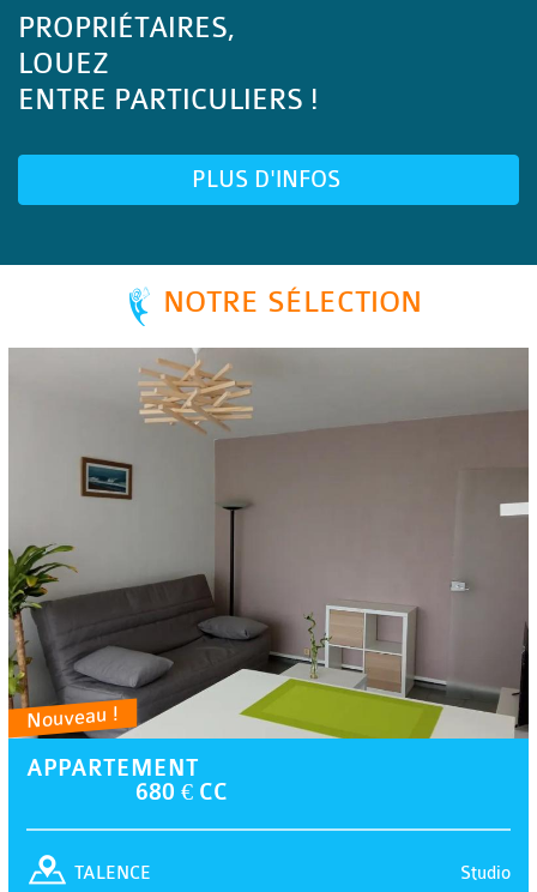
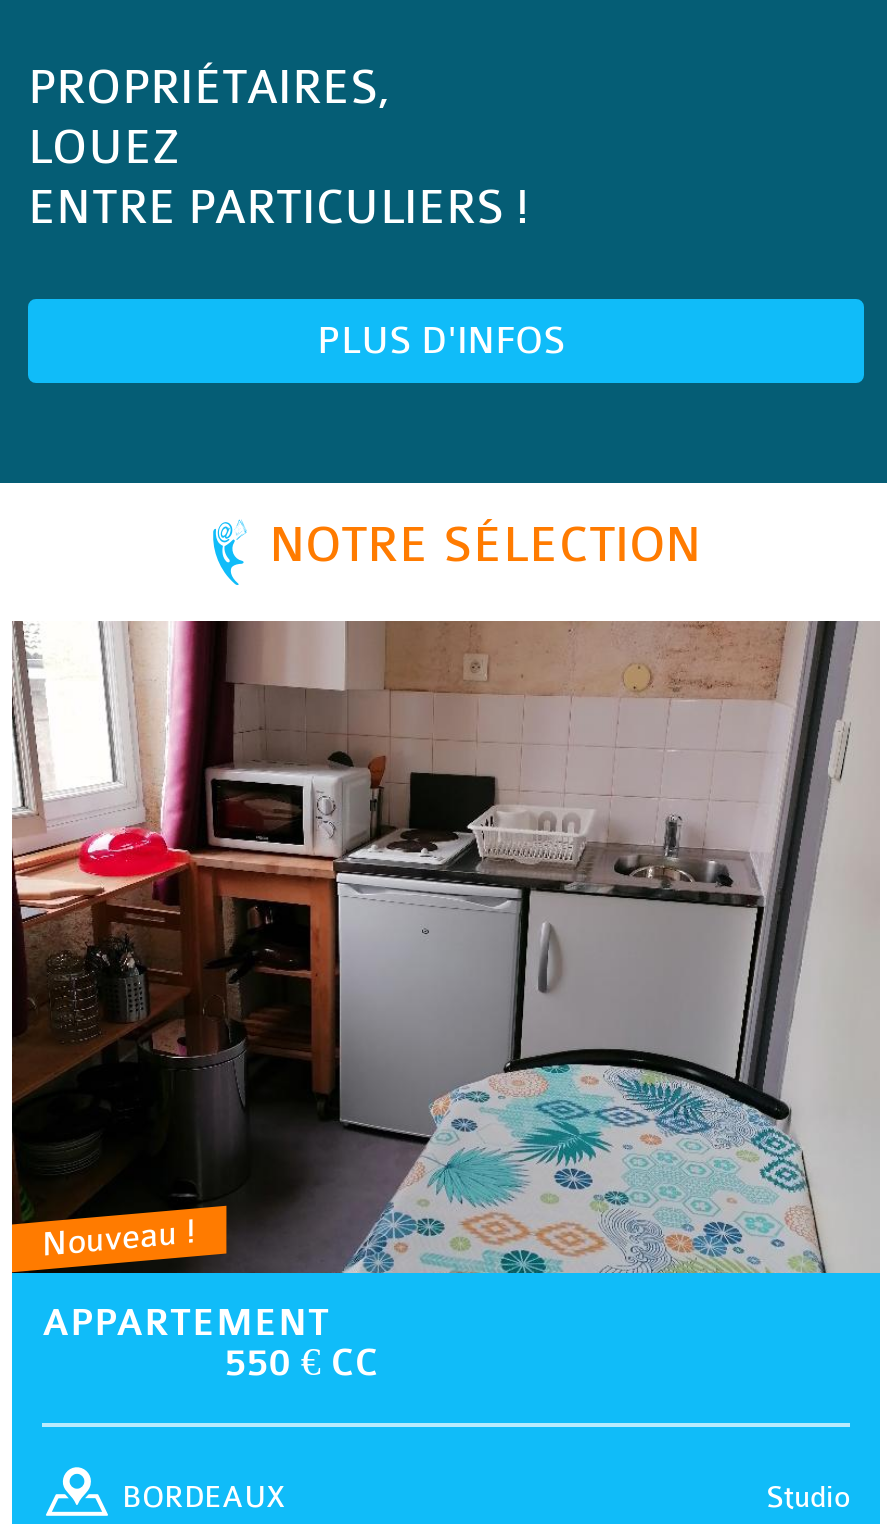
- [image]
- 680 € CC
+ [image]
+ 550 € CC

- TALENCE
+ BORDEAUX
